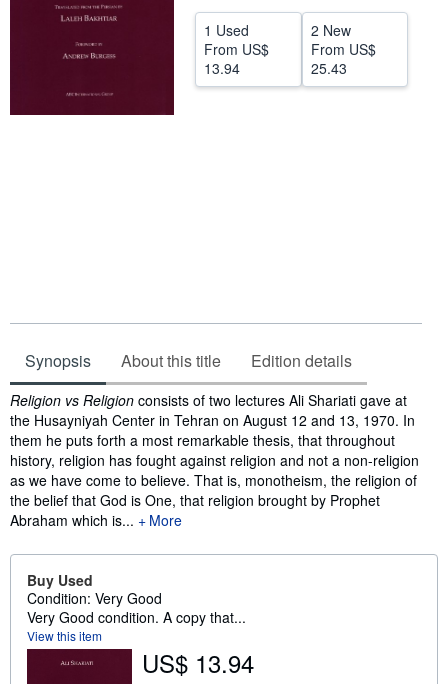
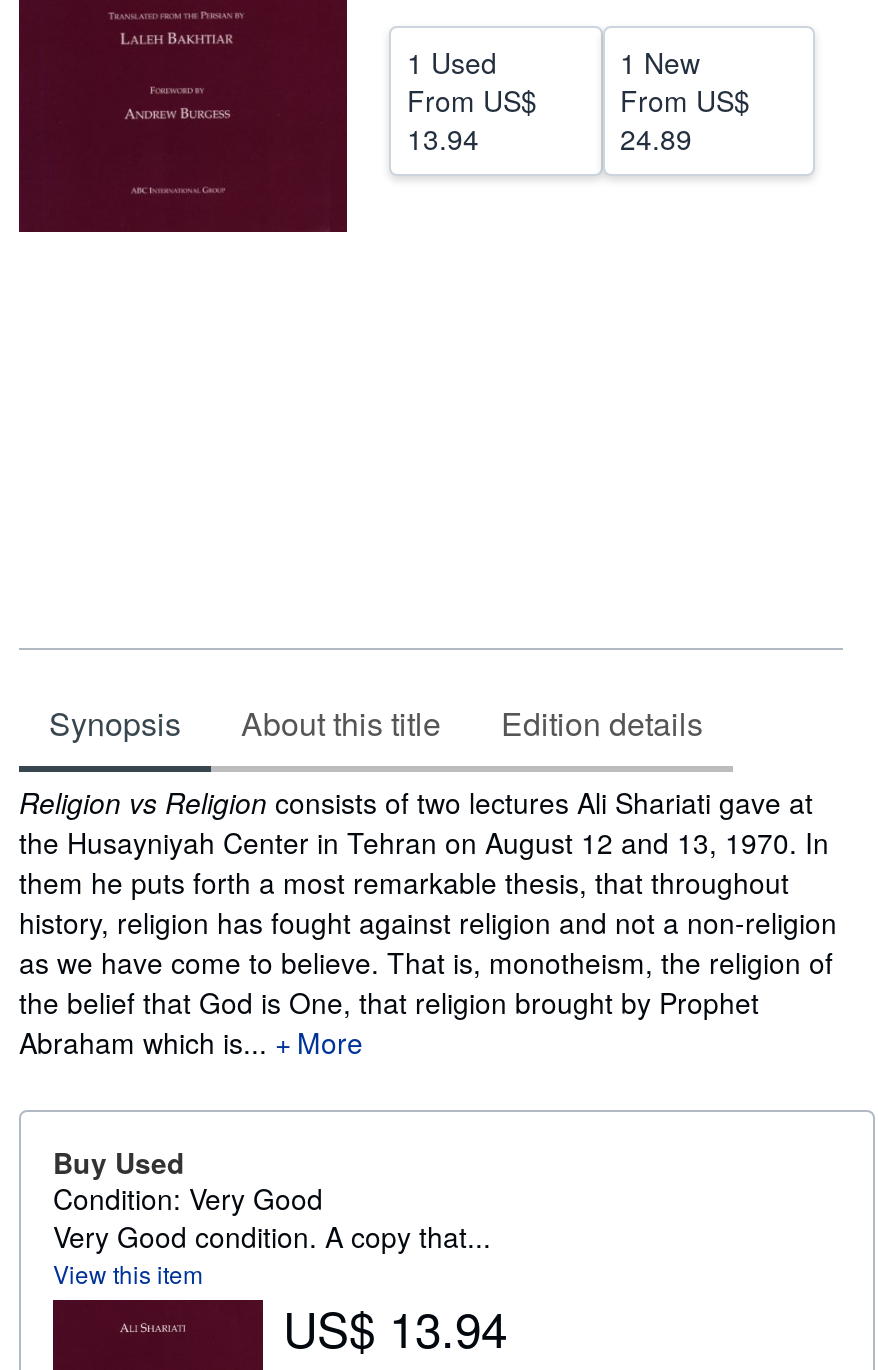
- 2 New
+ 1 New

- 25.43
+ 24.89
